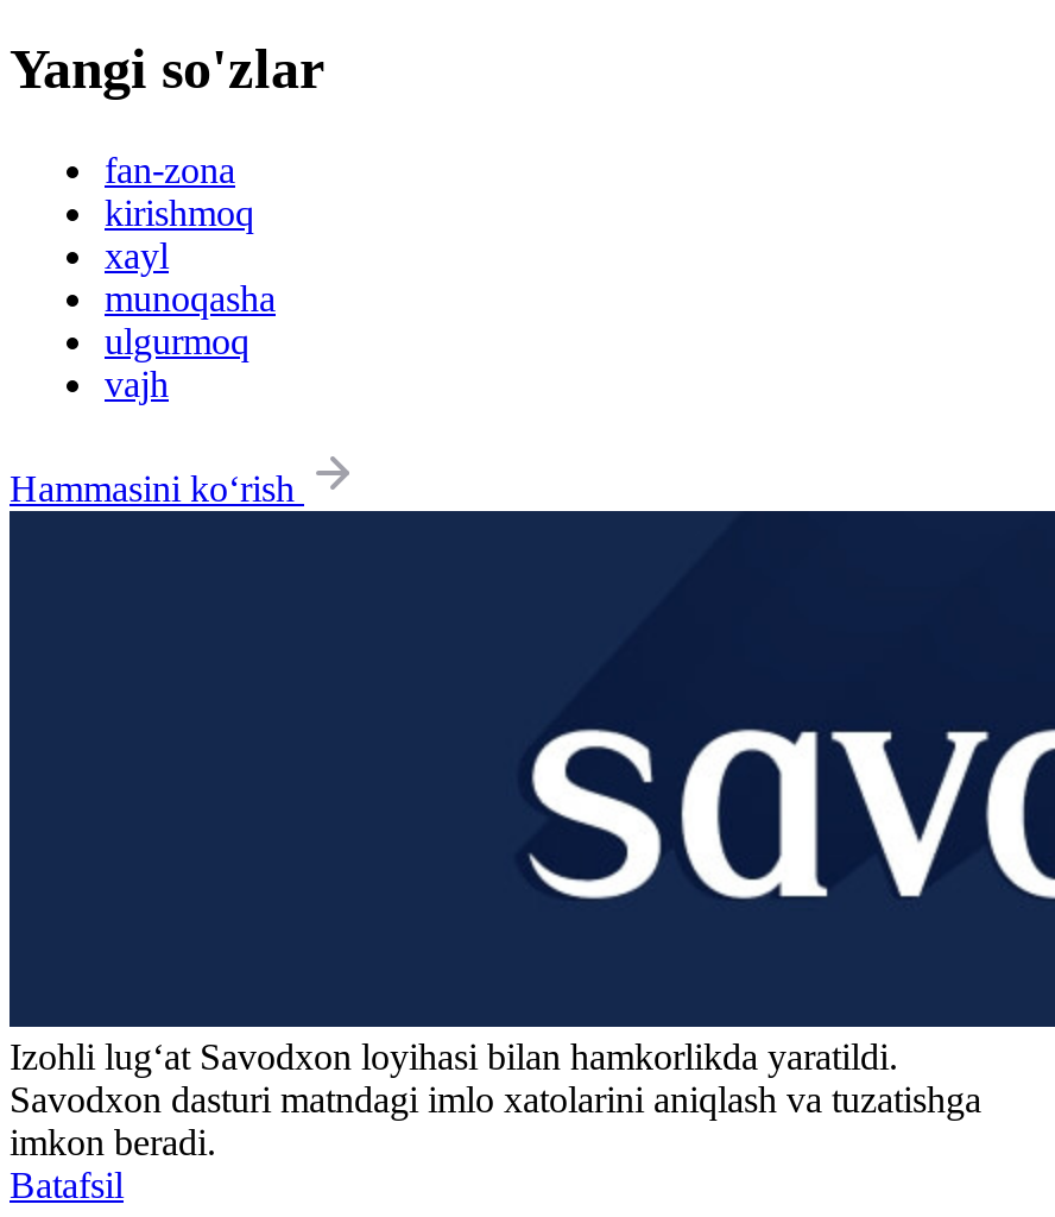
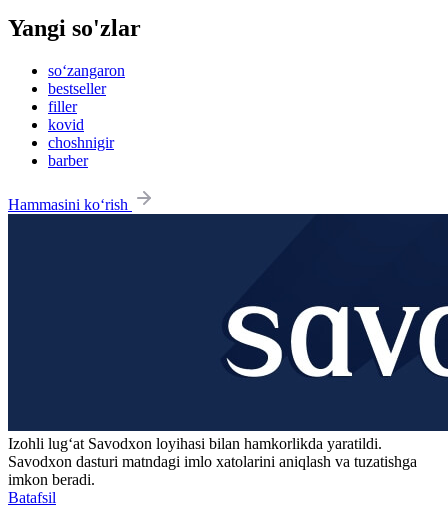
- fan-zona
- kirishmoq
- xayl
- munoqasha
- ulgurmoq
- vajh
+ so‘zangaron
+ bestseller
+ filler
+ kovid
+ choshnigir
+ barber
